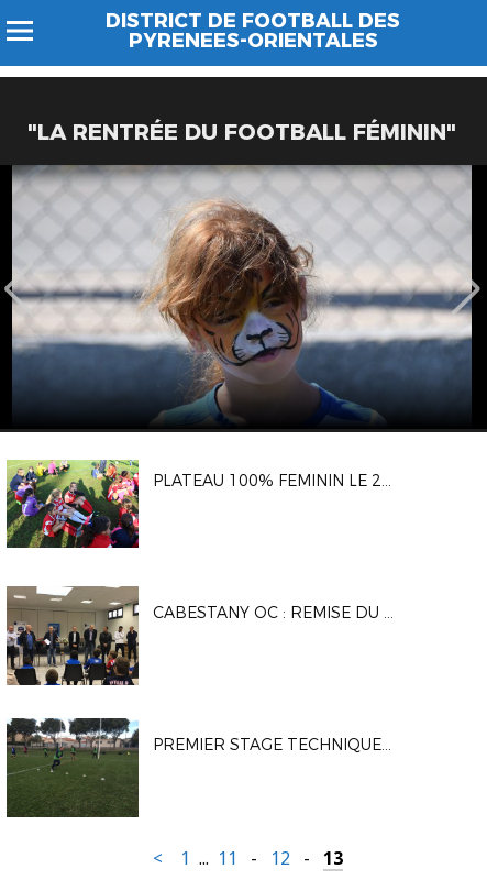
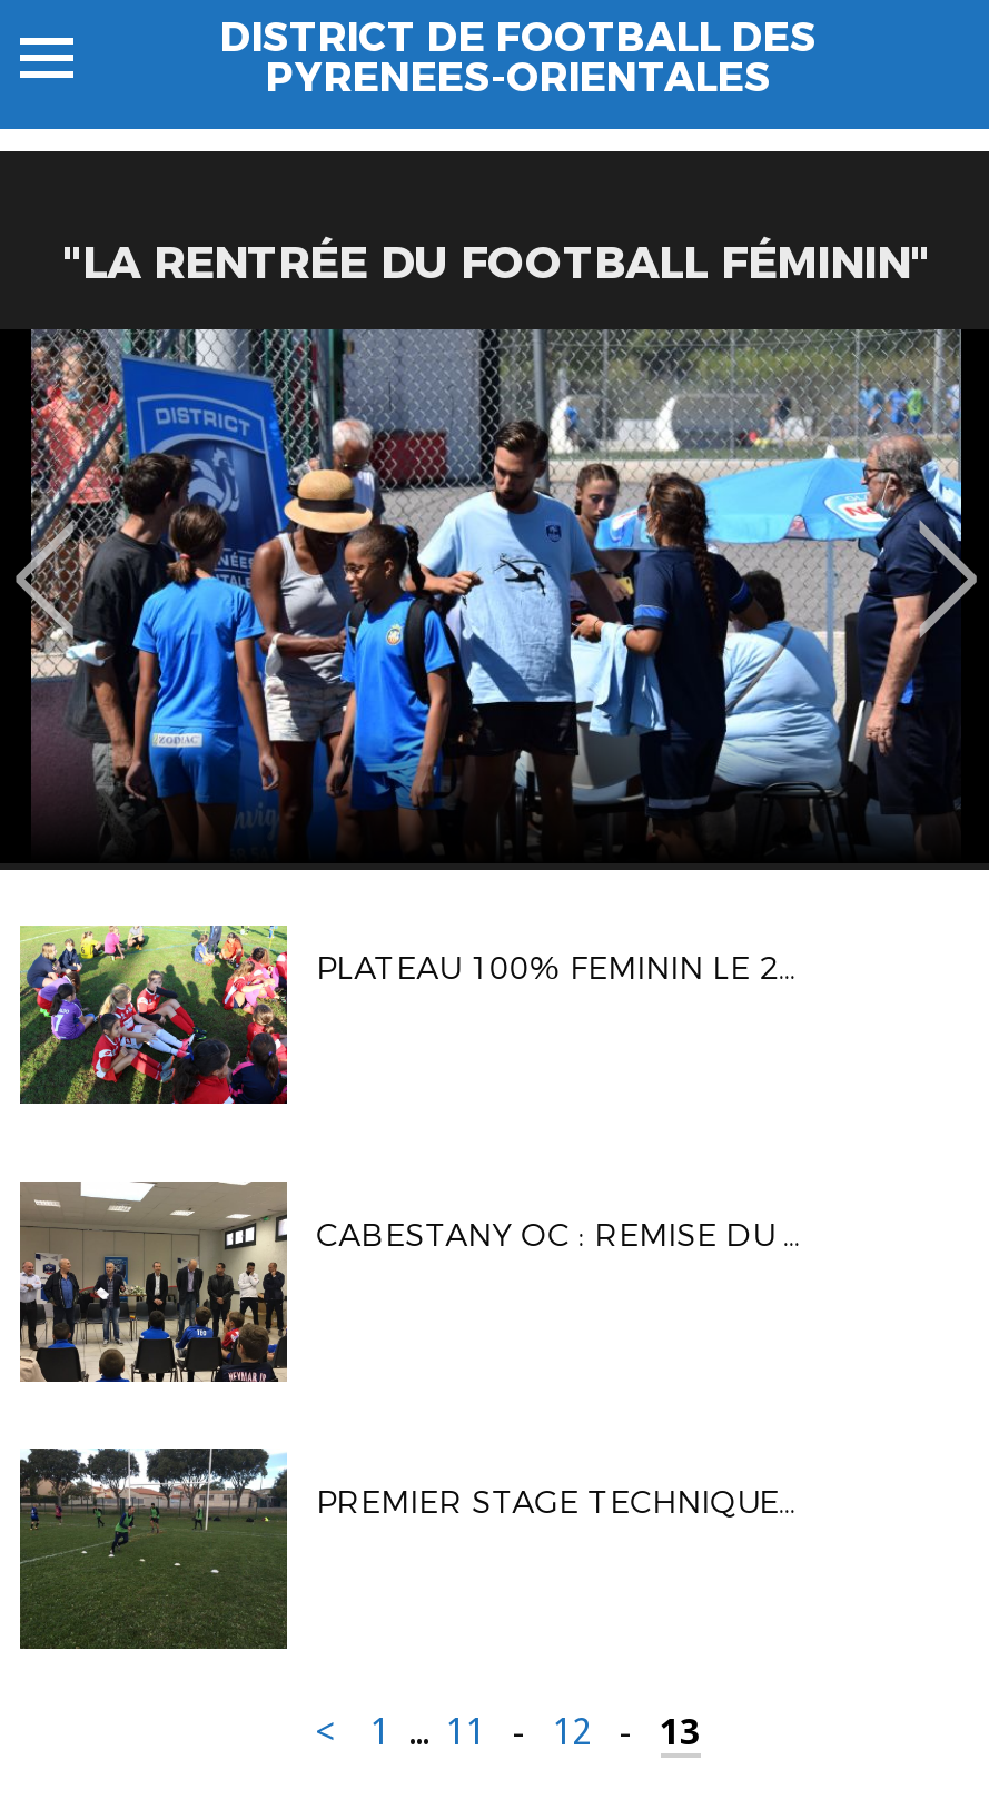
- [image]
+ [image]
